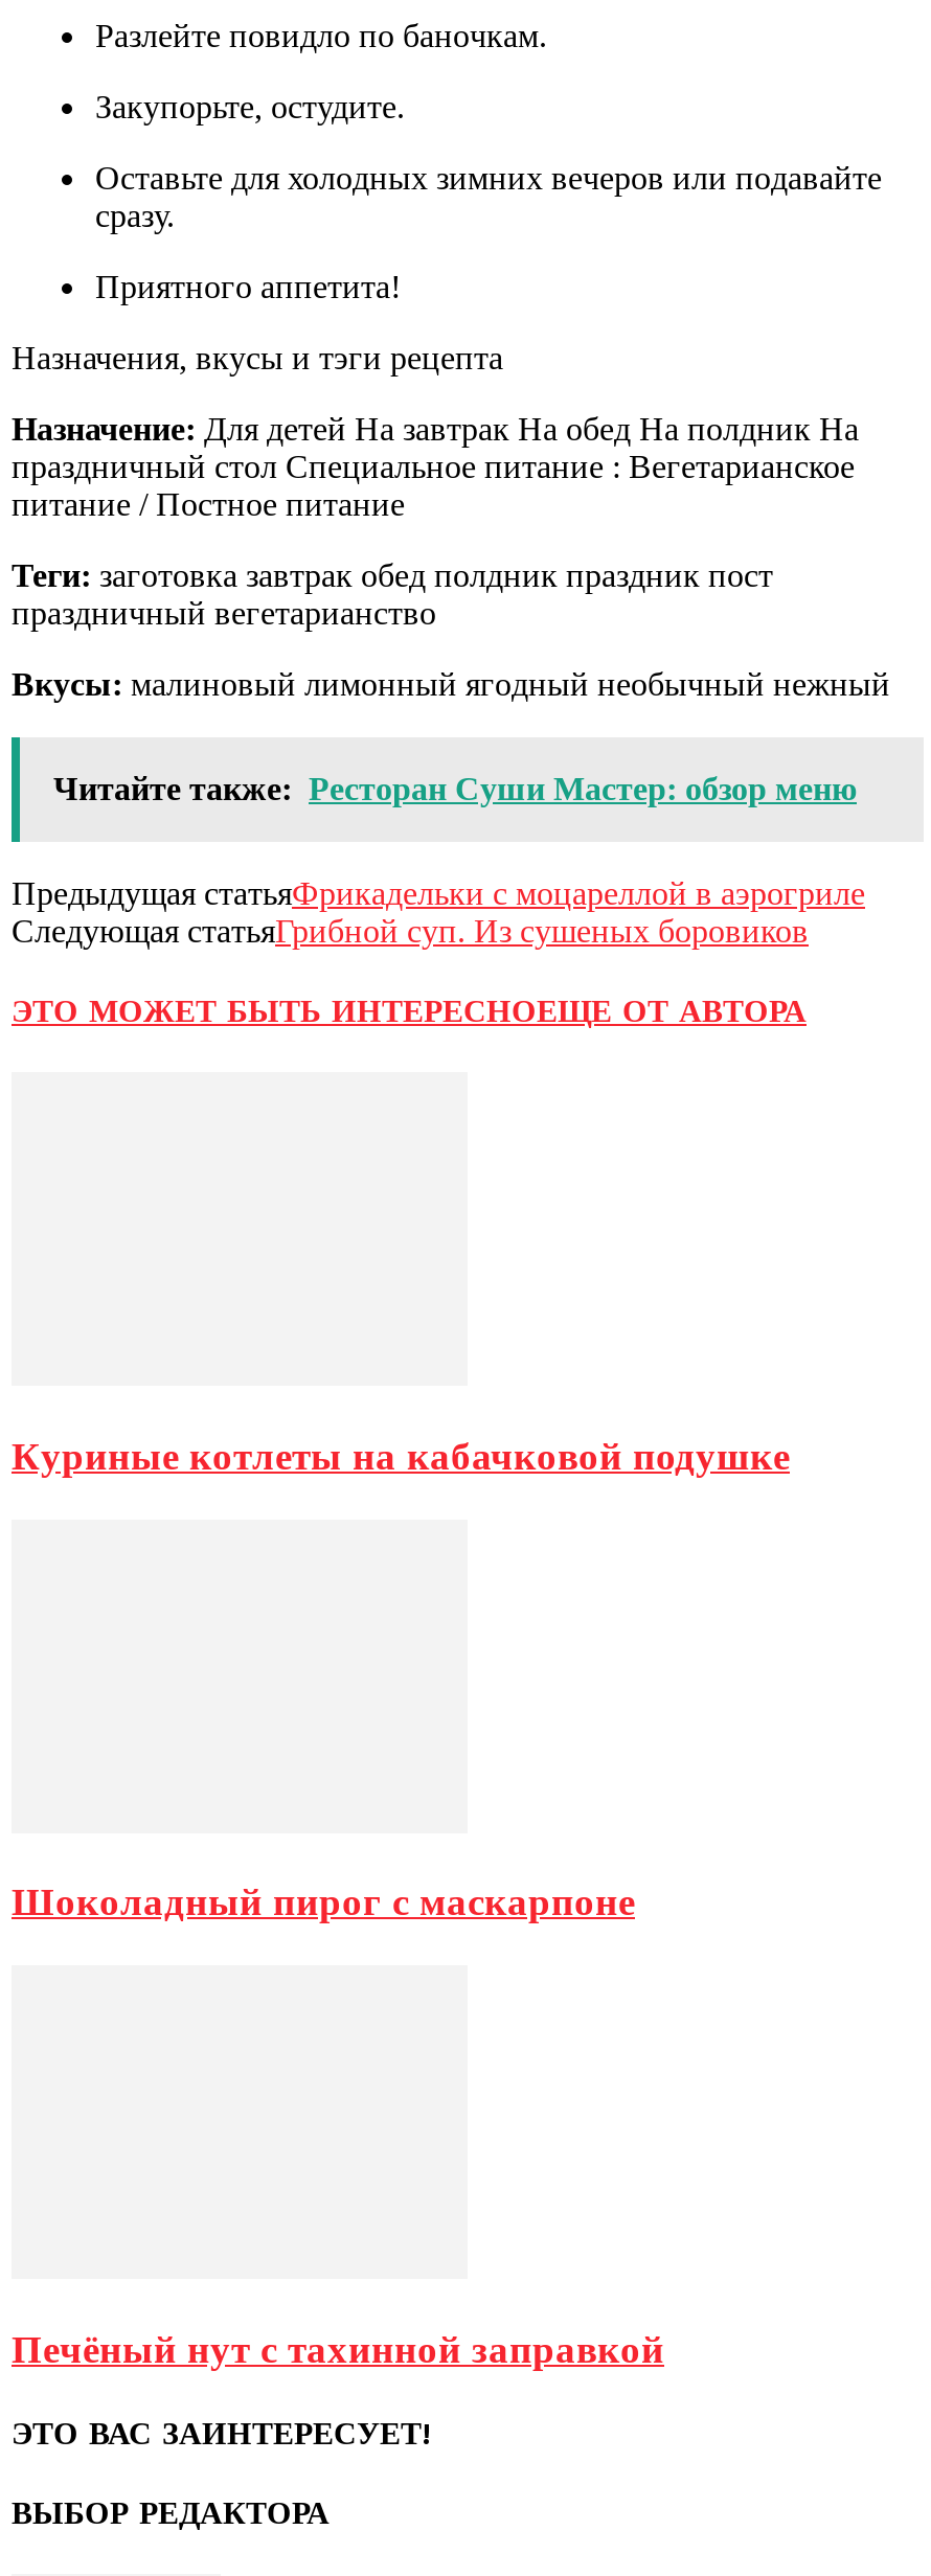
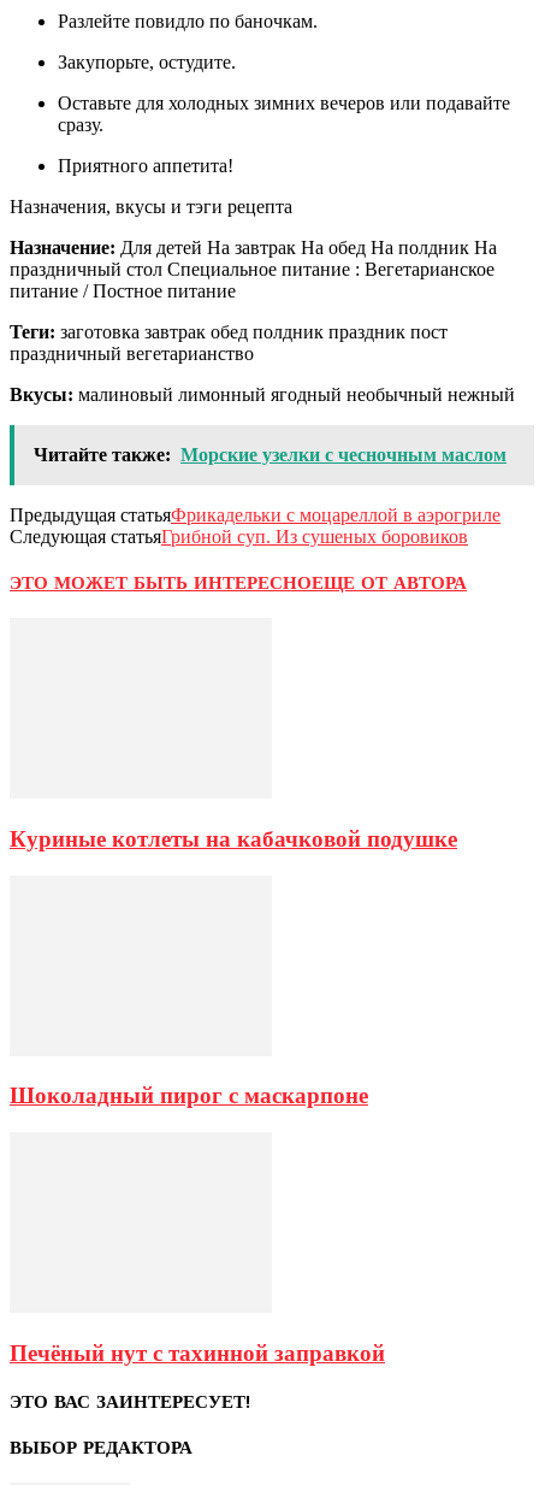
- Читайте также: Ресторан Суши Мастер: обзор меню
+ Читайте также: Морские узелки с чесночным маслом
